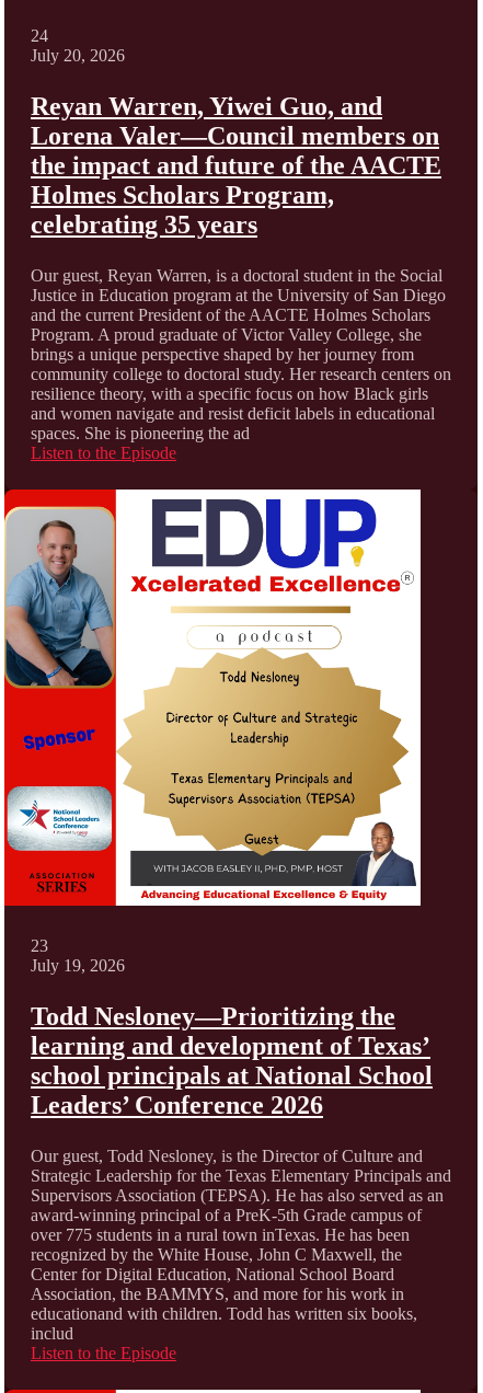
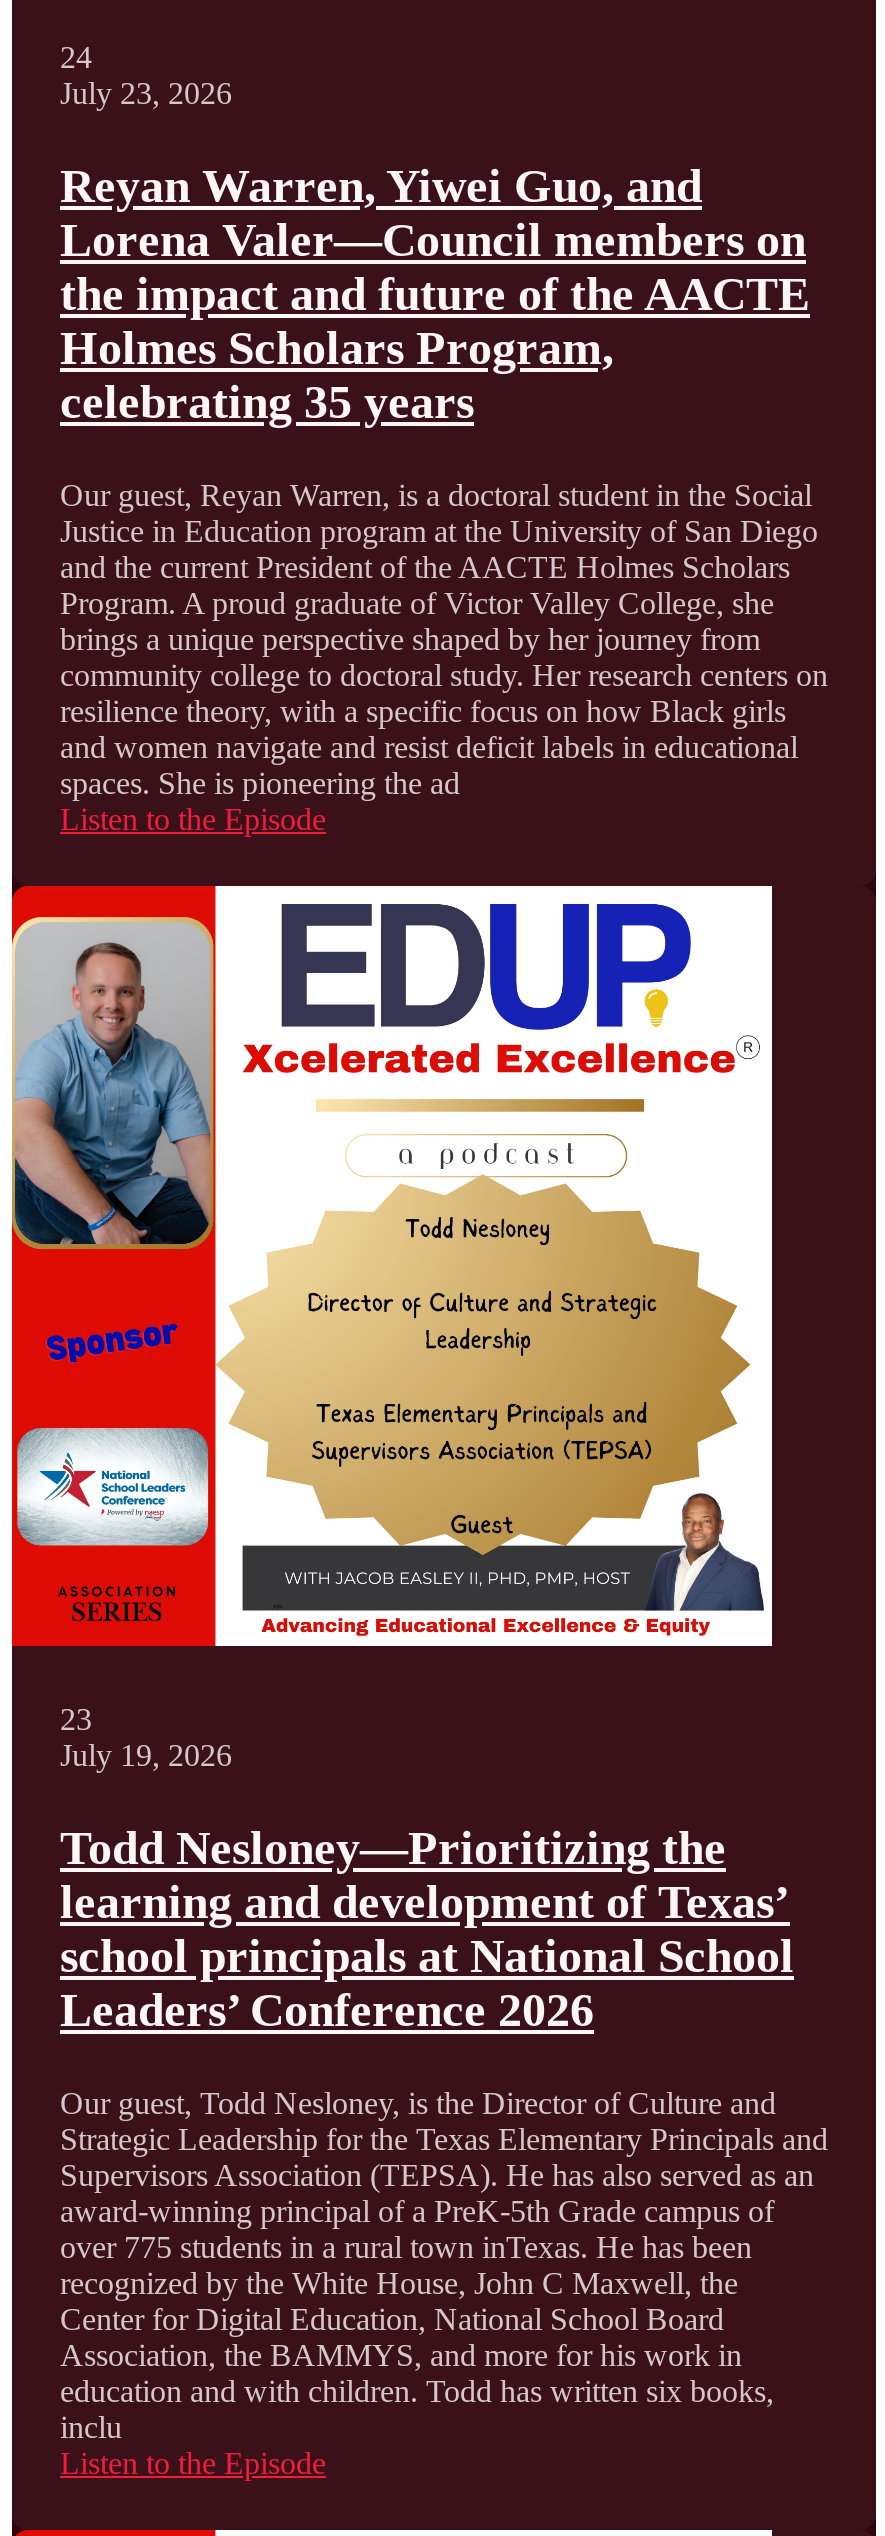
- July 20, 2026
+ July 23, 2026

- educationand with children. Todd has written six books,
- includ
+ education and with children. Todd has written six books,
+ inclu
